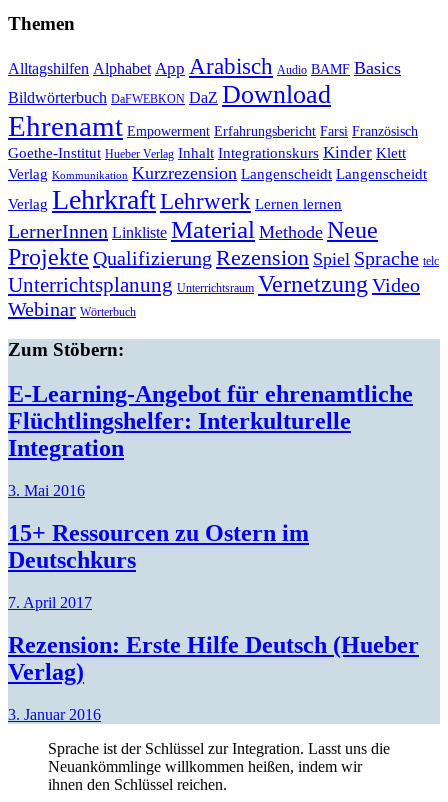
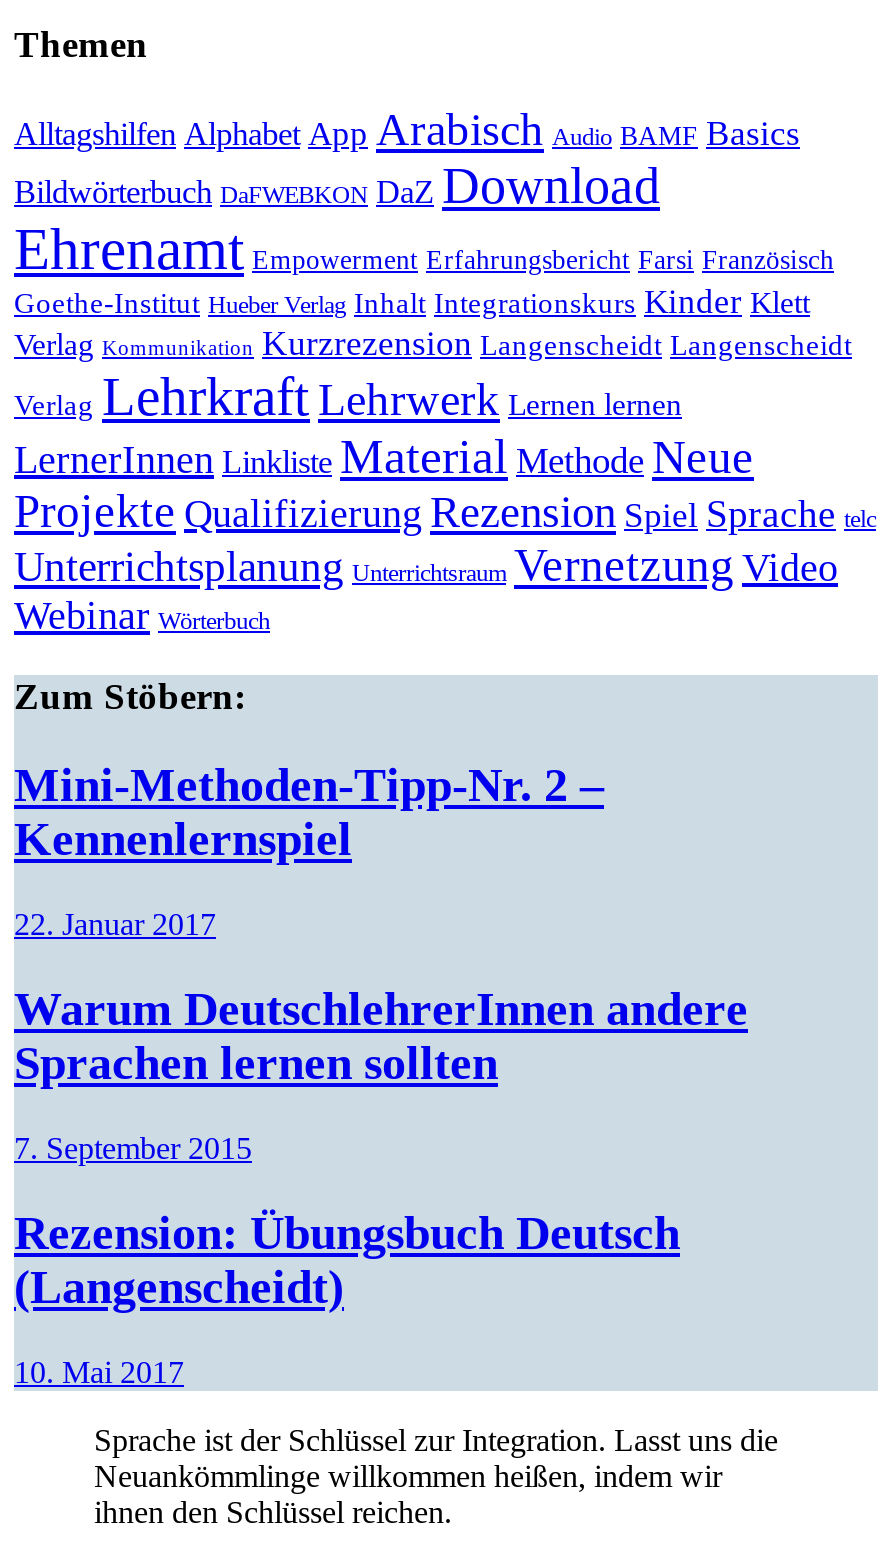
- E-Learning-Angebot für ehrenamtliche
- Flüchtlingshelfer: Interkulturelle
- Integration
+ Mini-Methoden-Tipp-Nr. 2 –
+ Kennenlernspiel

- 3. Mai 2016
+ 22. Januar 2017

- 15+ Ressourcen zu Ostern im
- Deutschkurs
+ Warum DeutschlehrerInnen andere
+ Sprachen lernen sollten

- 7. April 2017
+ 7. September 2015

- Rezension: Erste Hilfe Deutsch (Hueber
- Verlag)
+ Rezension: Übungsbuch Deutsch
+ (Langenscheidt)

- 3. Januar 2016
+ 10. Mai 2017
